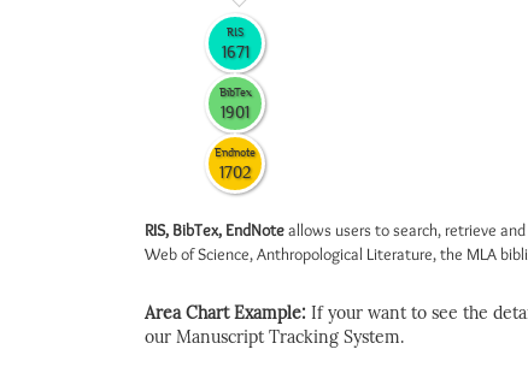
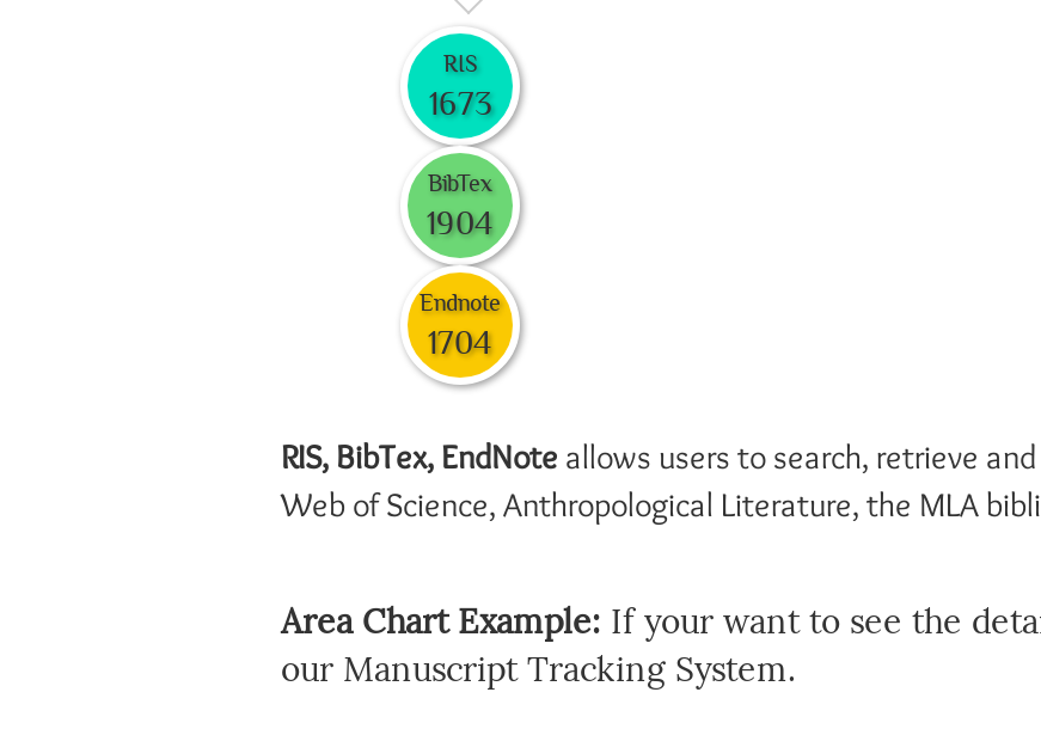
- 1671
+ 1673

- 1901
+ 1904

- 1702
+ 1704
